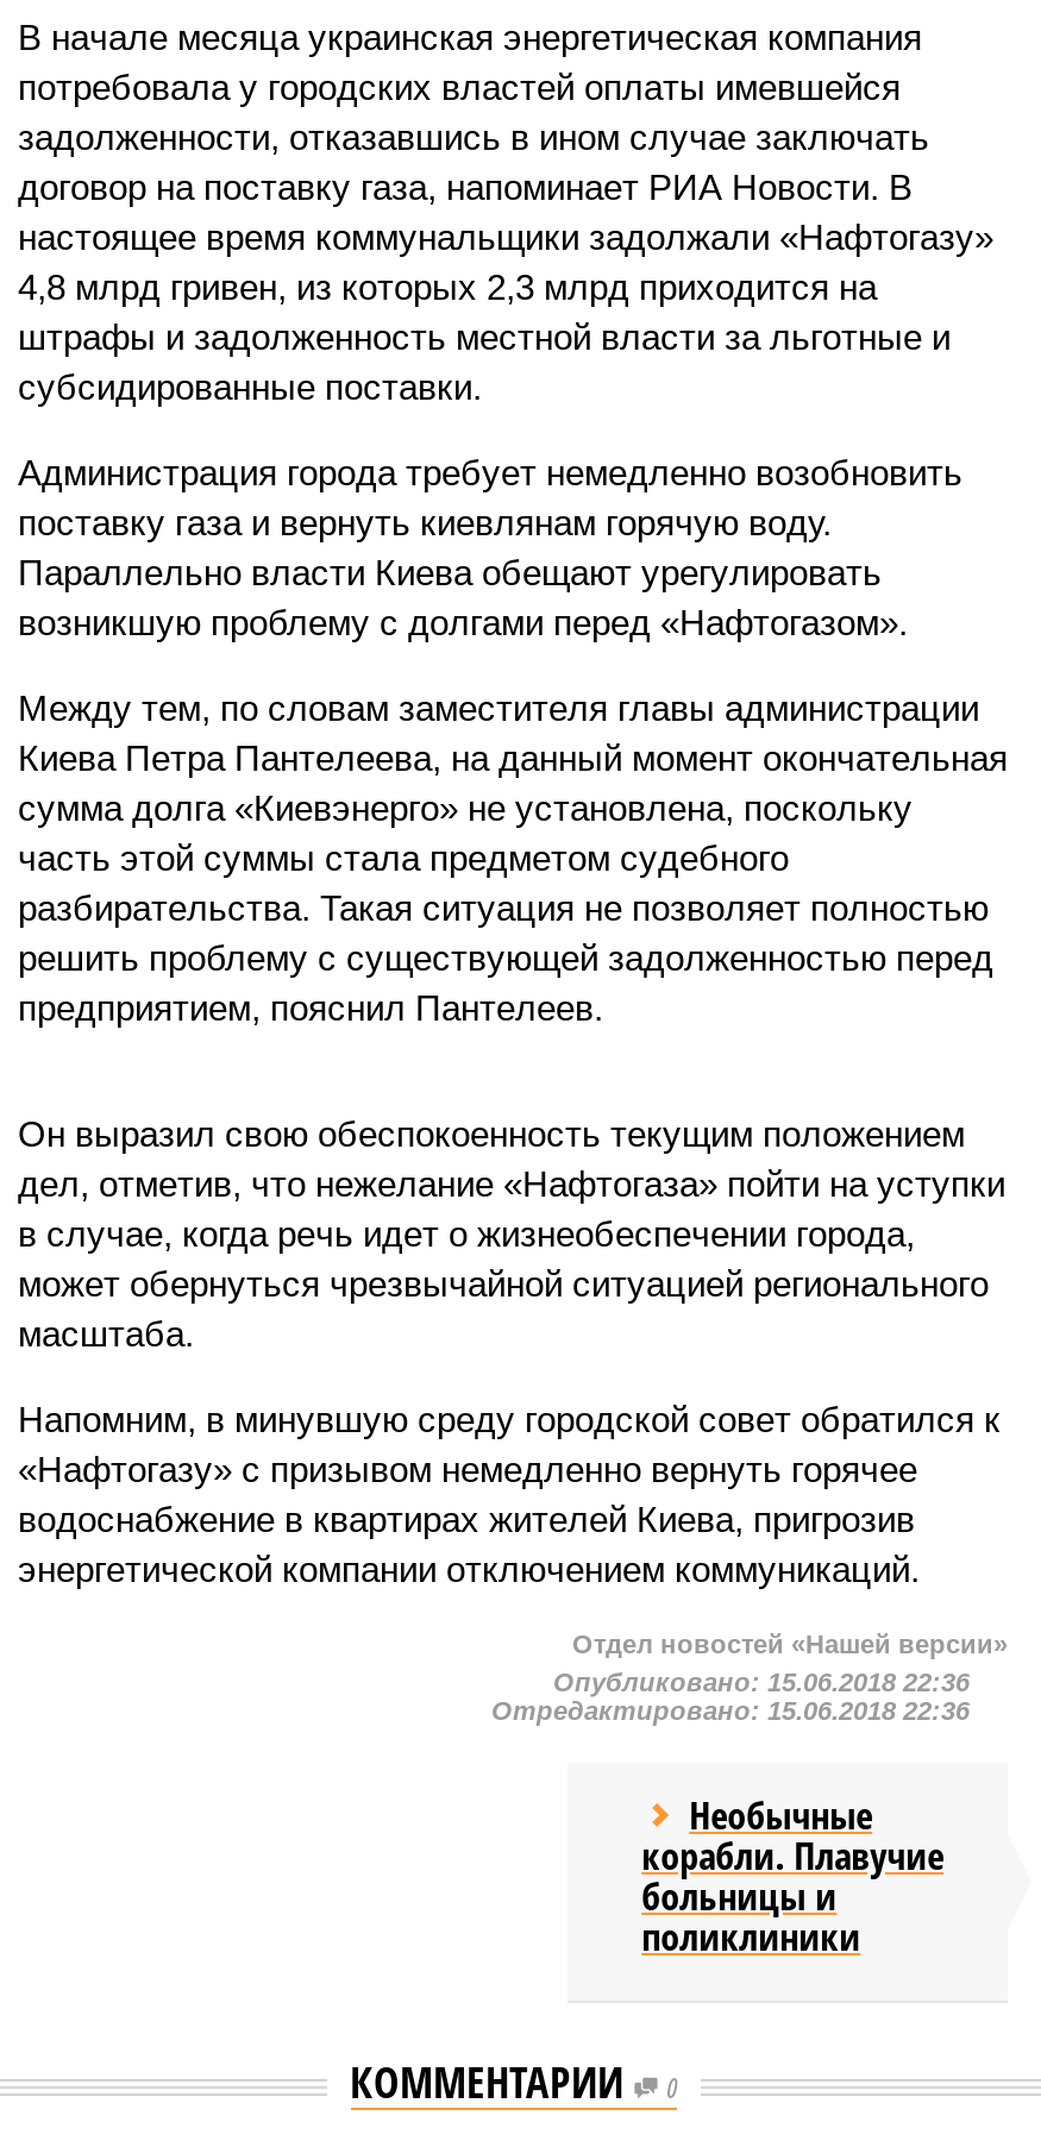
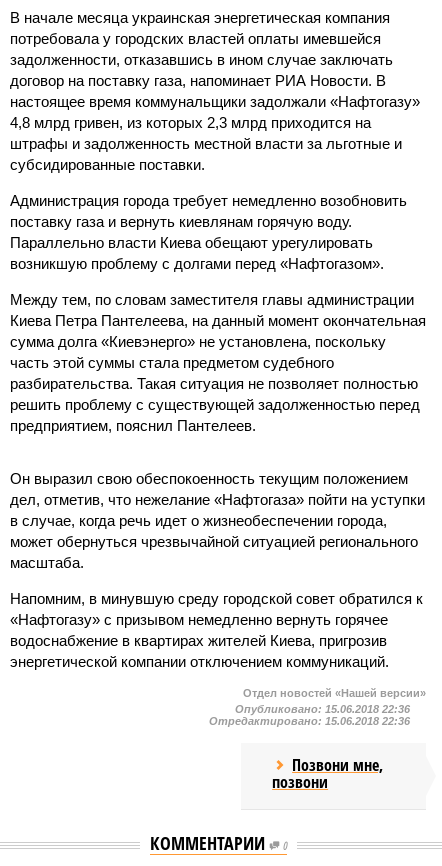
- Необычные
- корабли. Плавучие
- больницы и
- поликлиники
+ Позвони мне,
+ позвони
